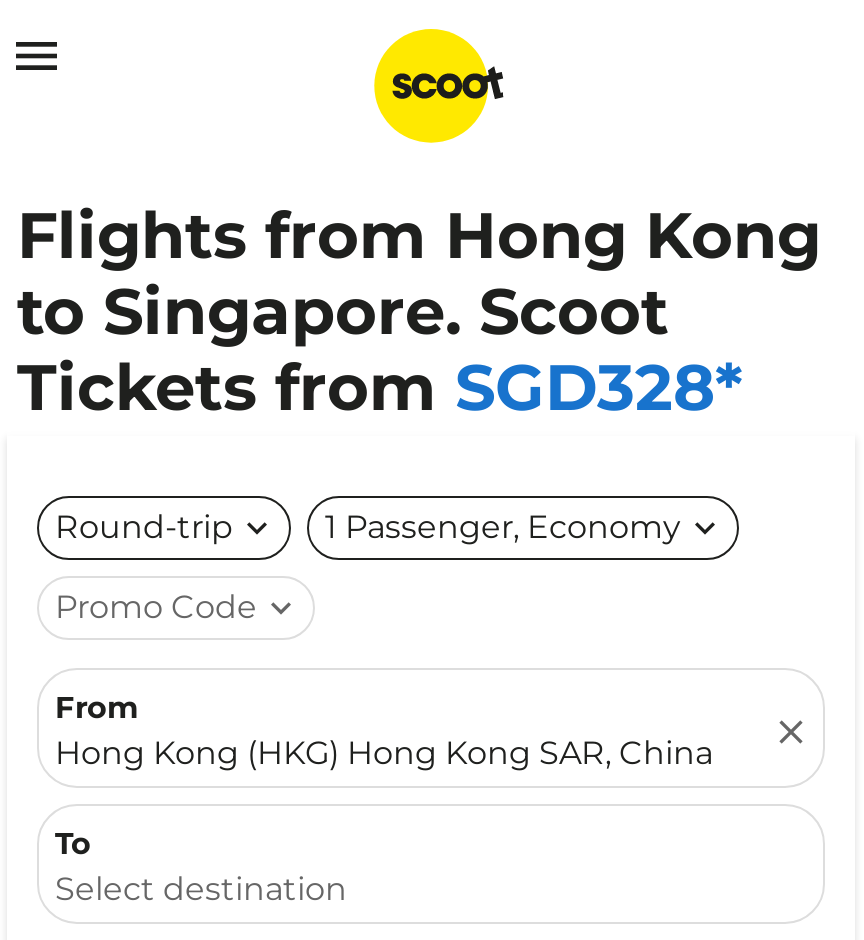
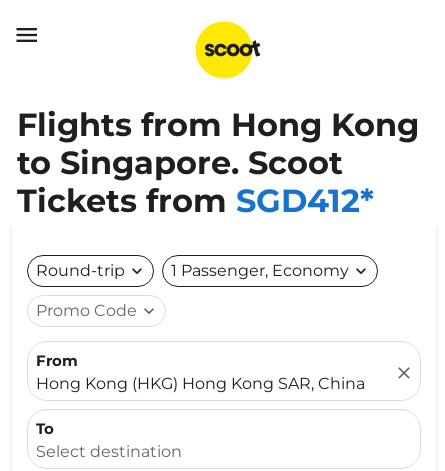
- Tickets from SGD328*
+ Tickets from SGD412*
